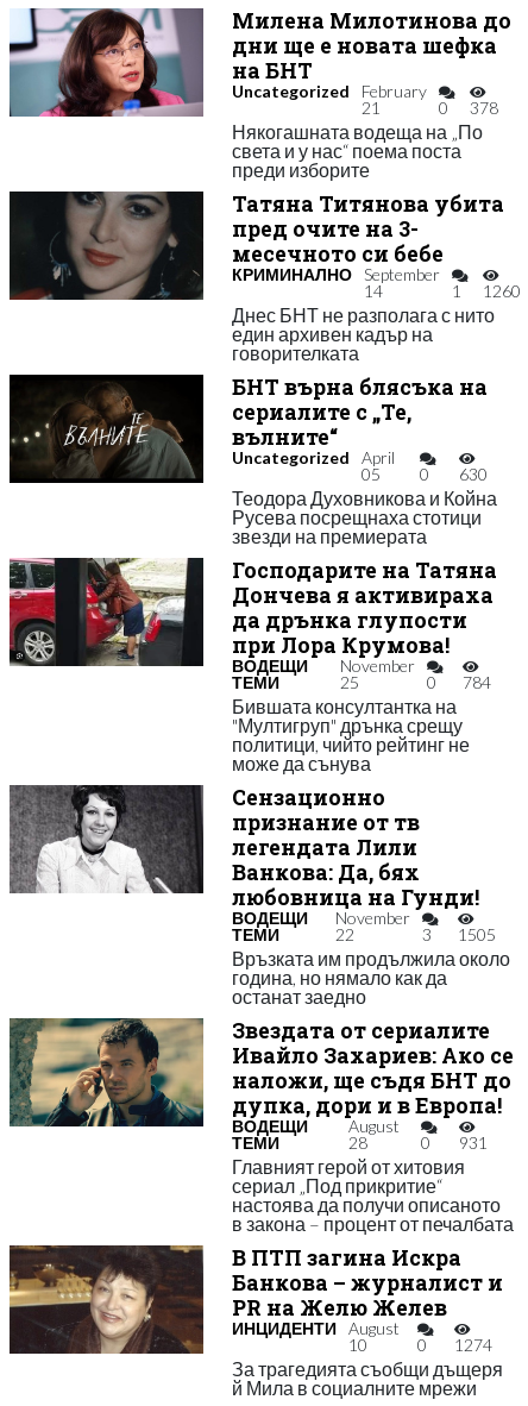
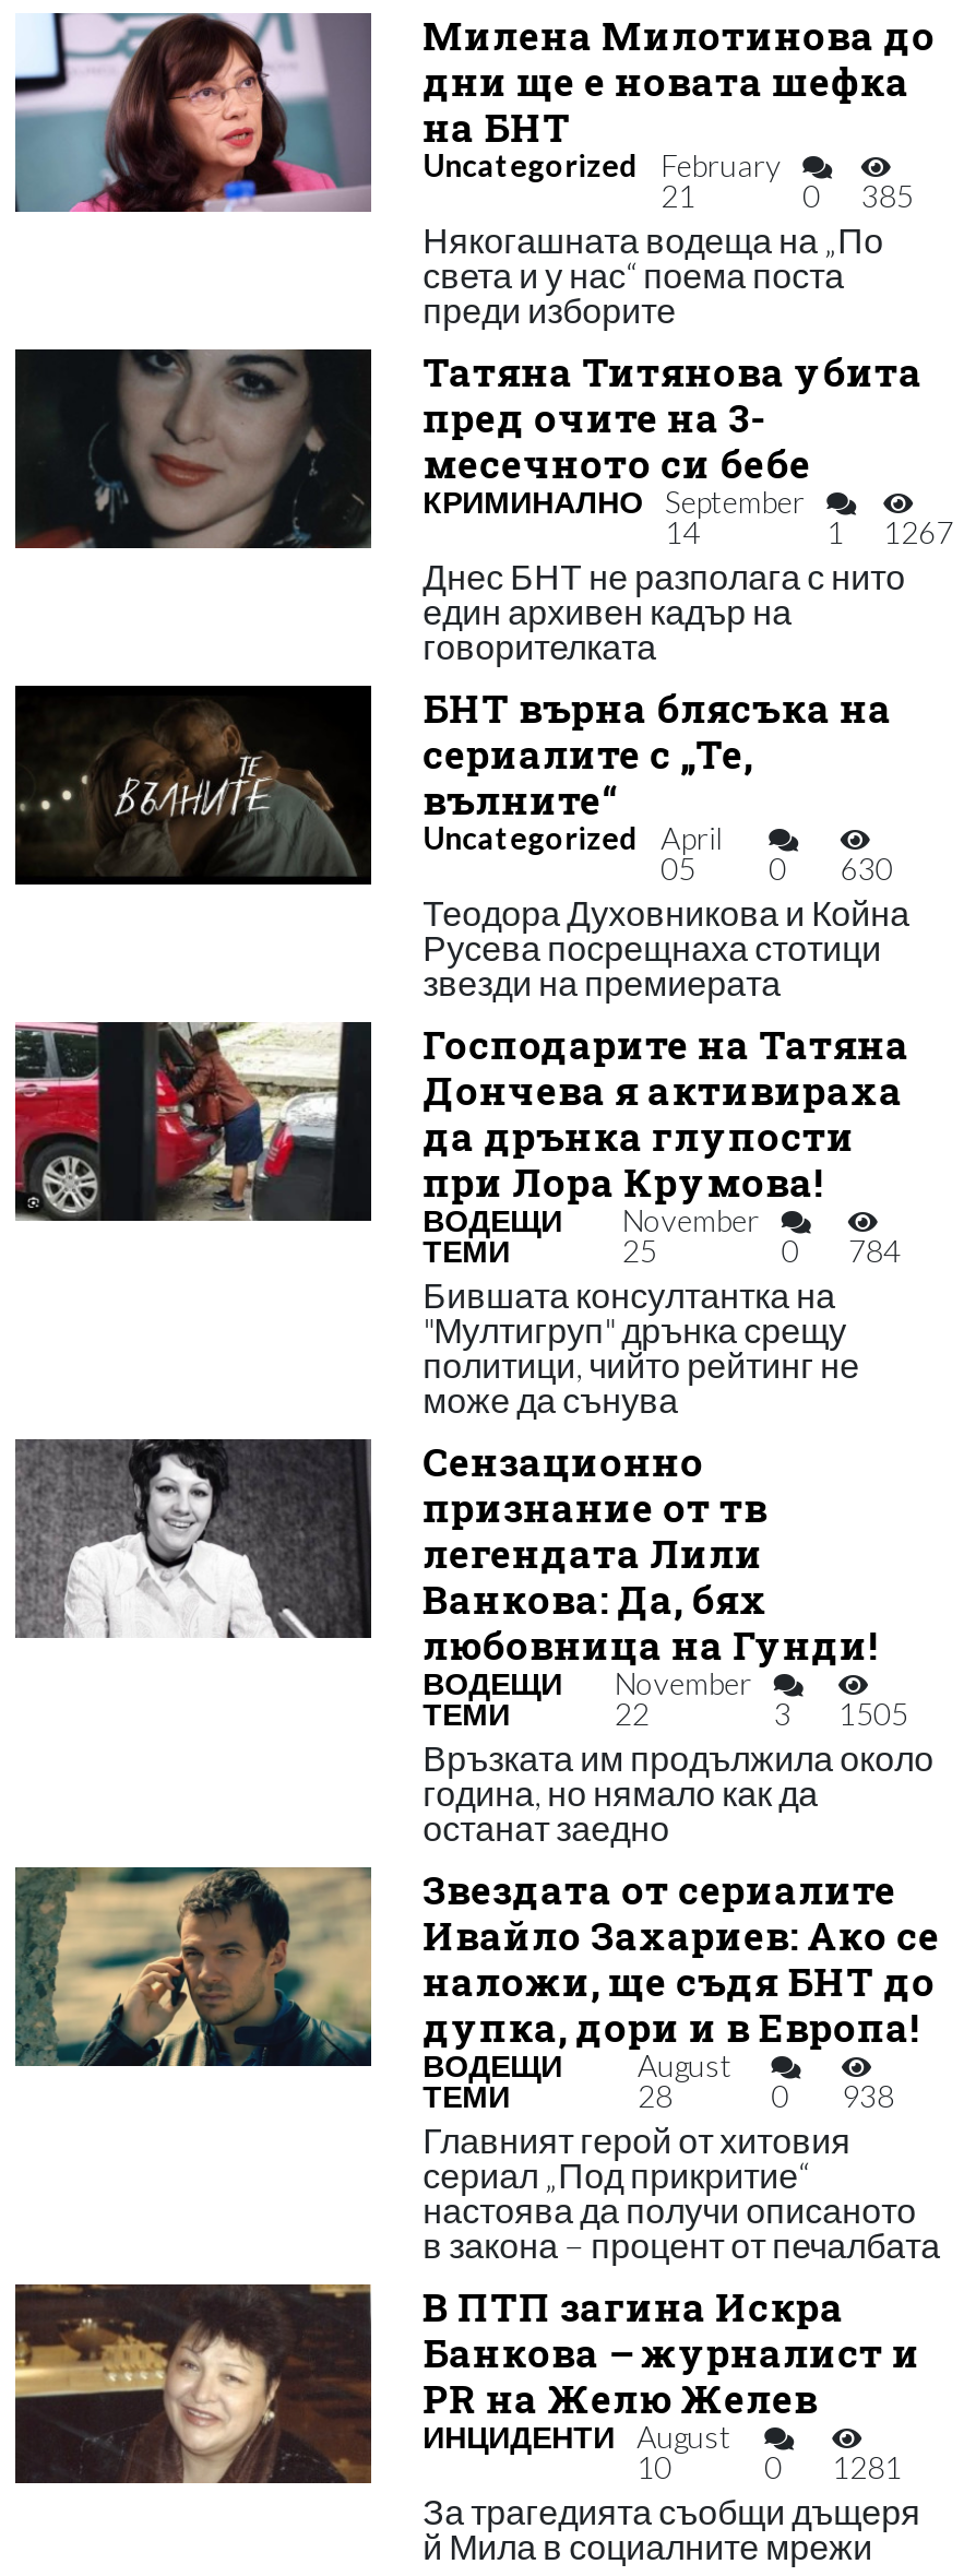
- 378
+ 385

- 1 1260
+ 1 1267

- 931
+ 938

- 1274
+ 1281
